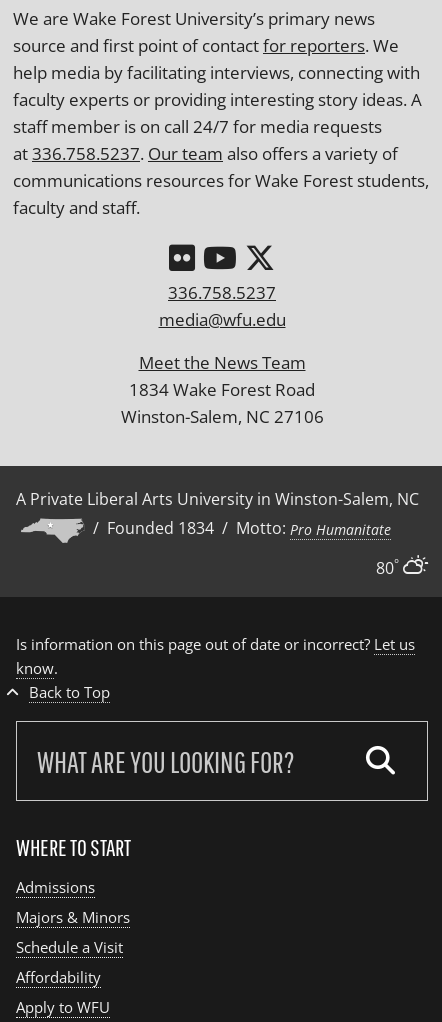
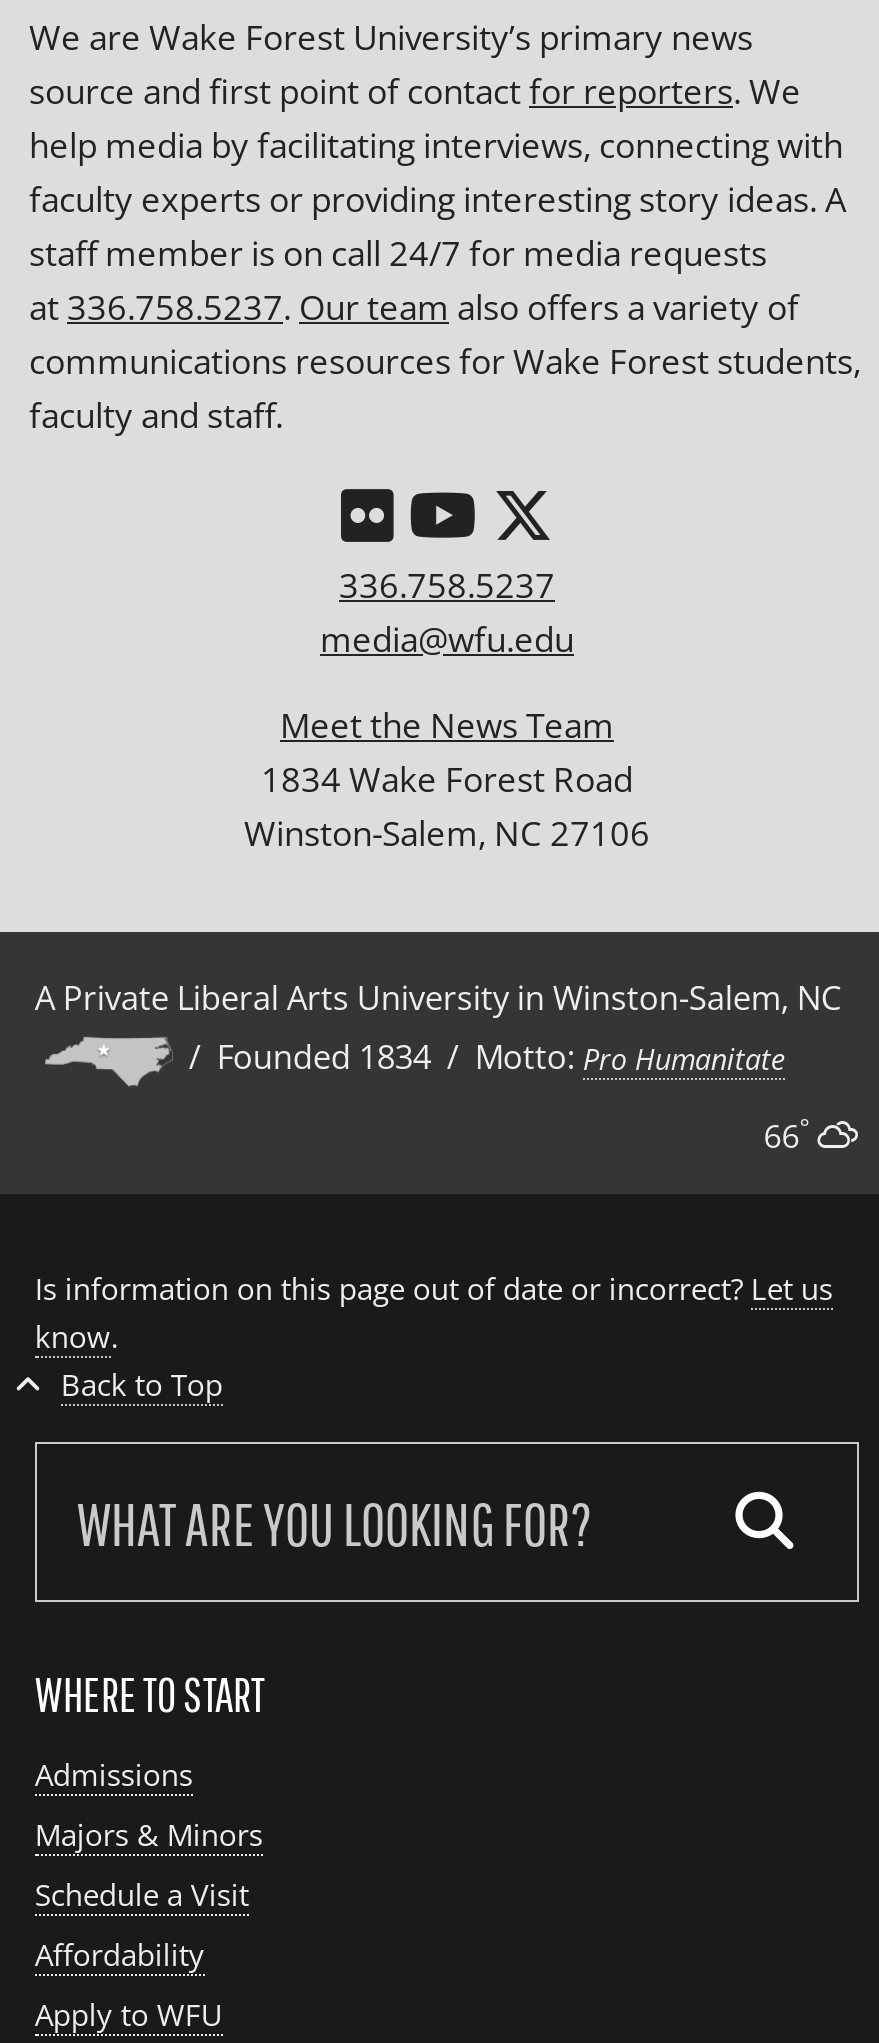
- 80°
+ 66°
